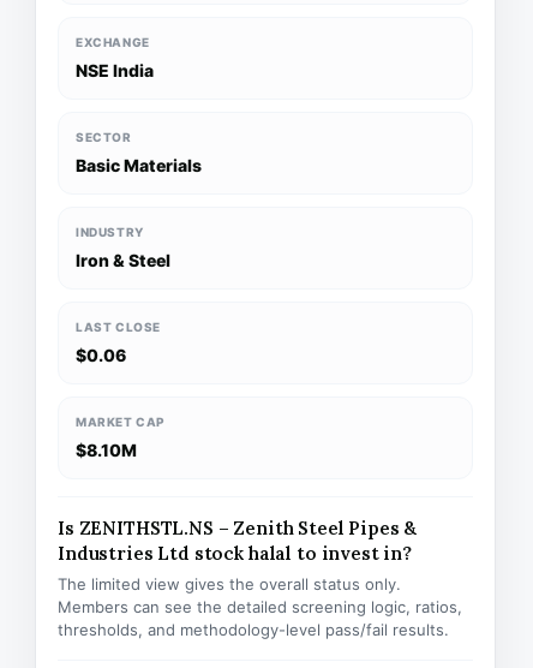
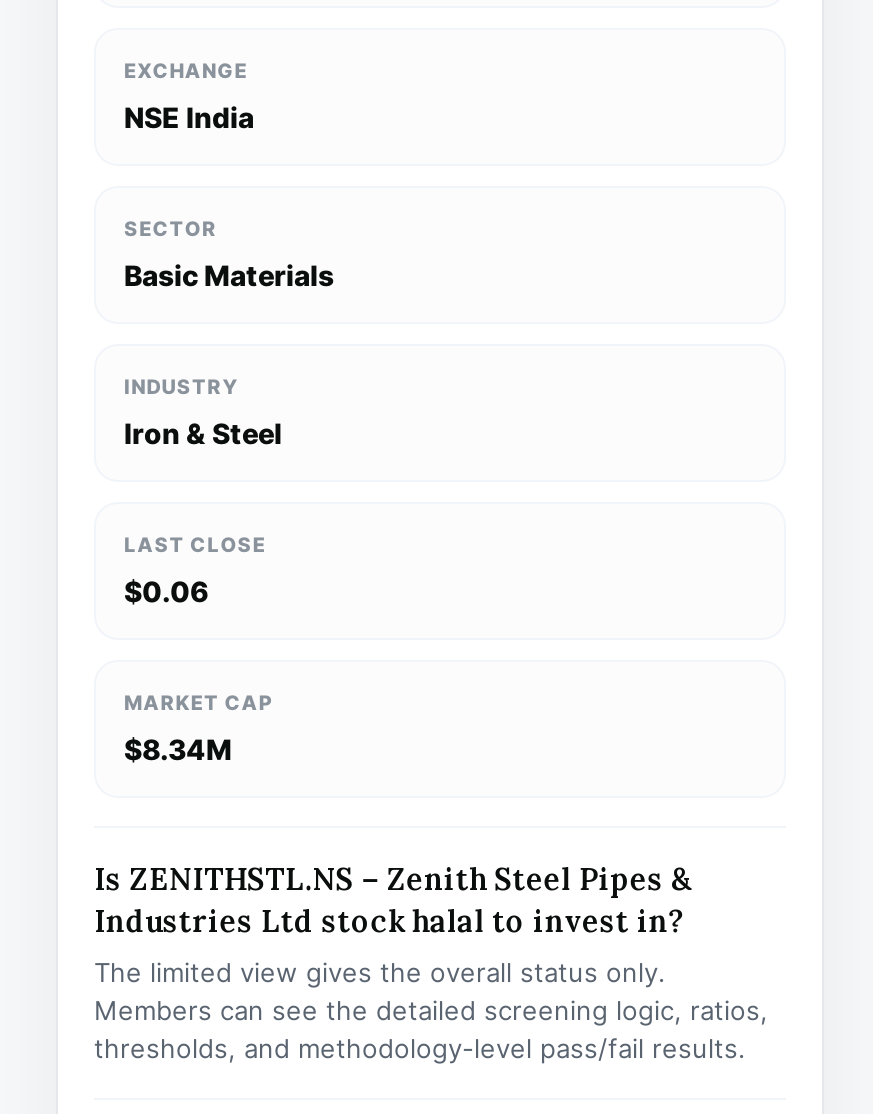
- $8.10M
+ $8.34M
